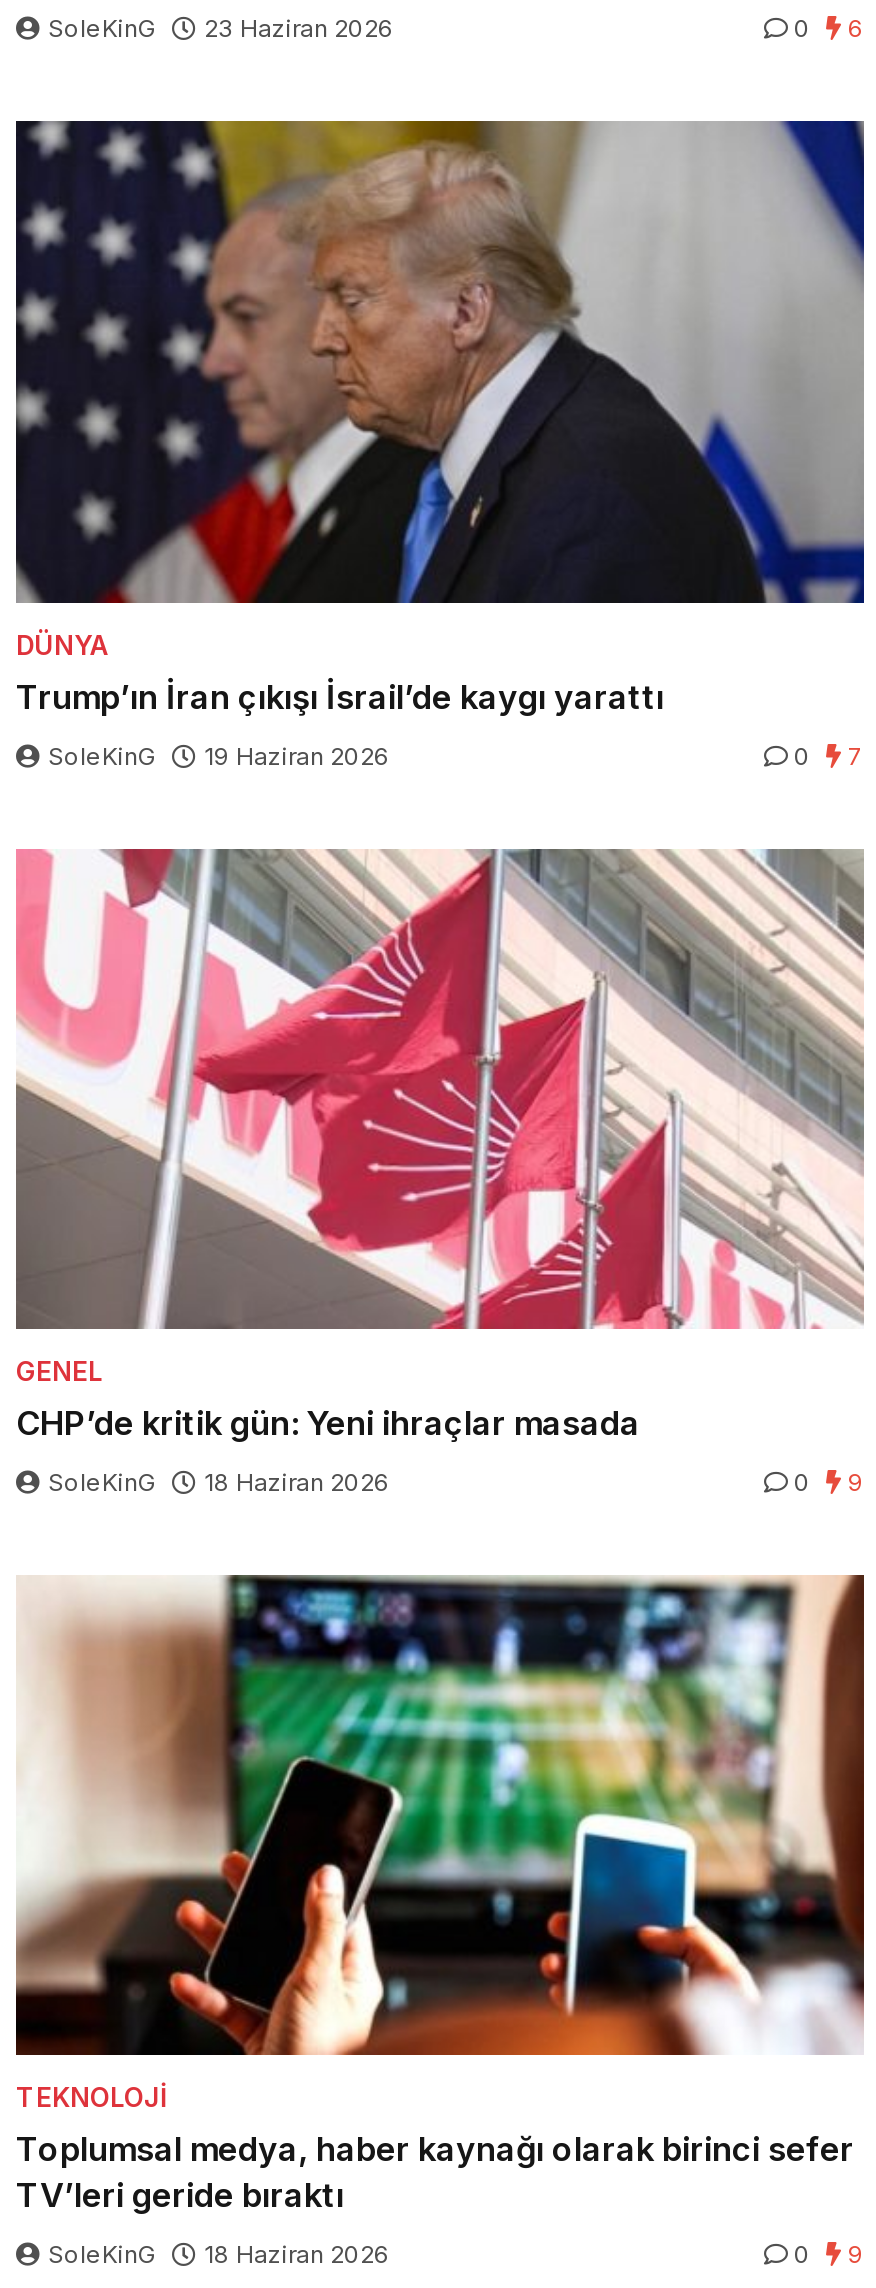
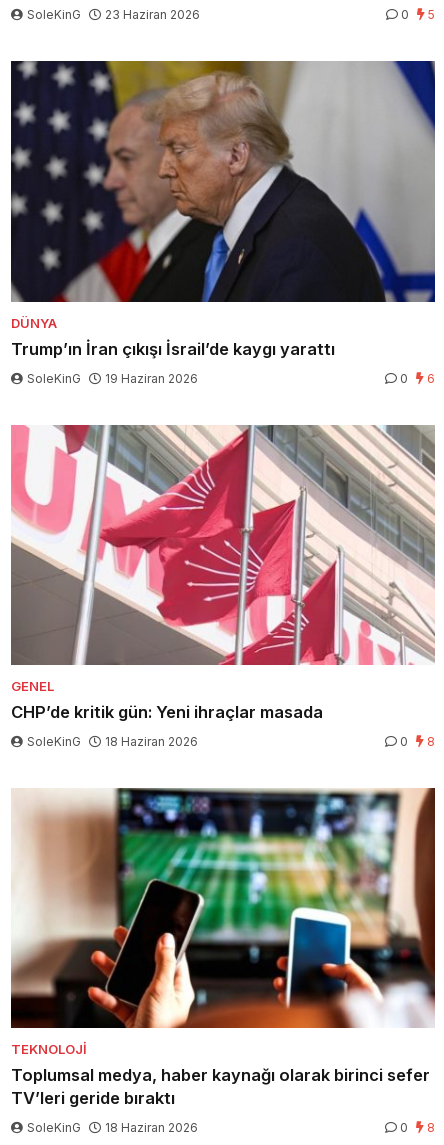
- 0 6
+ 0 5

- 0 7
+ 0 6

- 0 9
+ 0 8

- 0 9
+ 0 8
